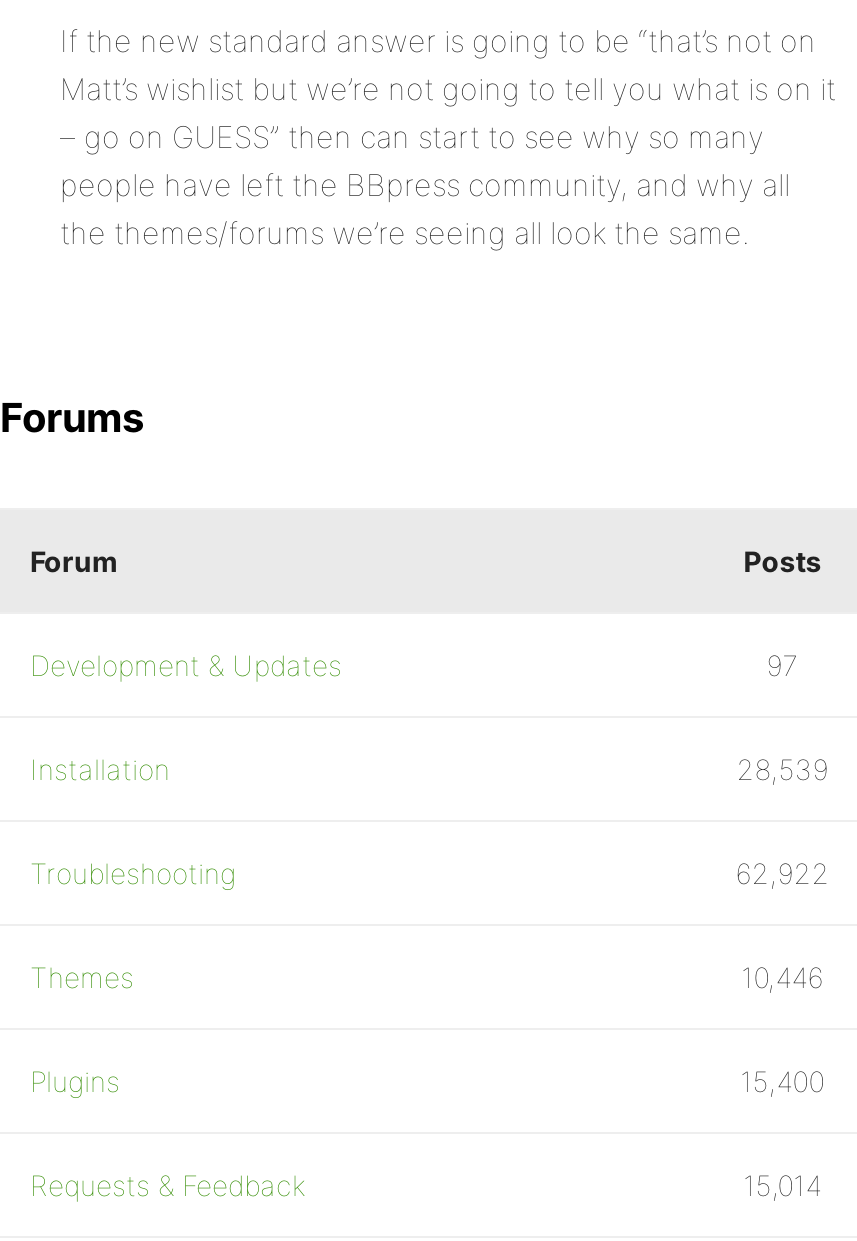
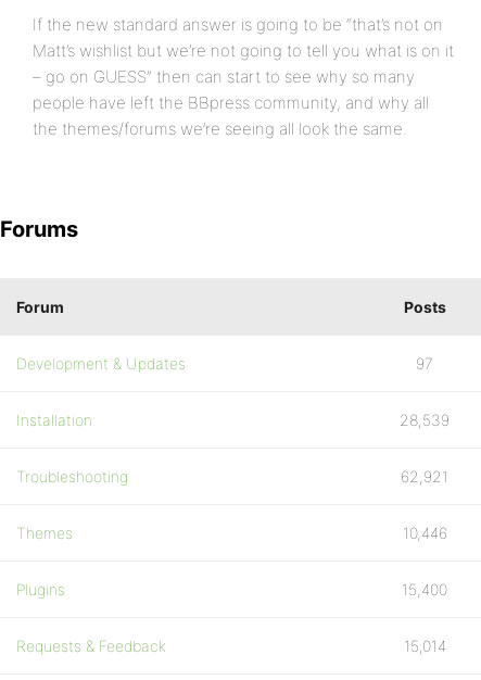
- 62,922
+ 62,921
